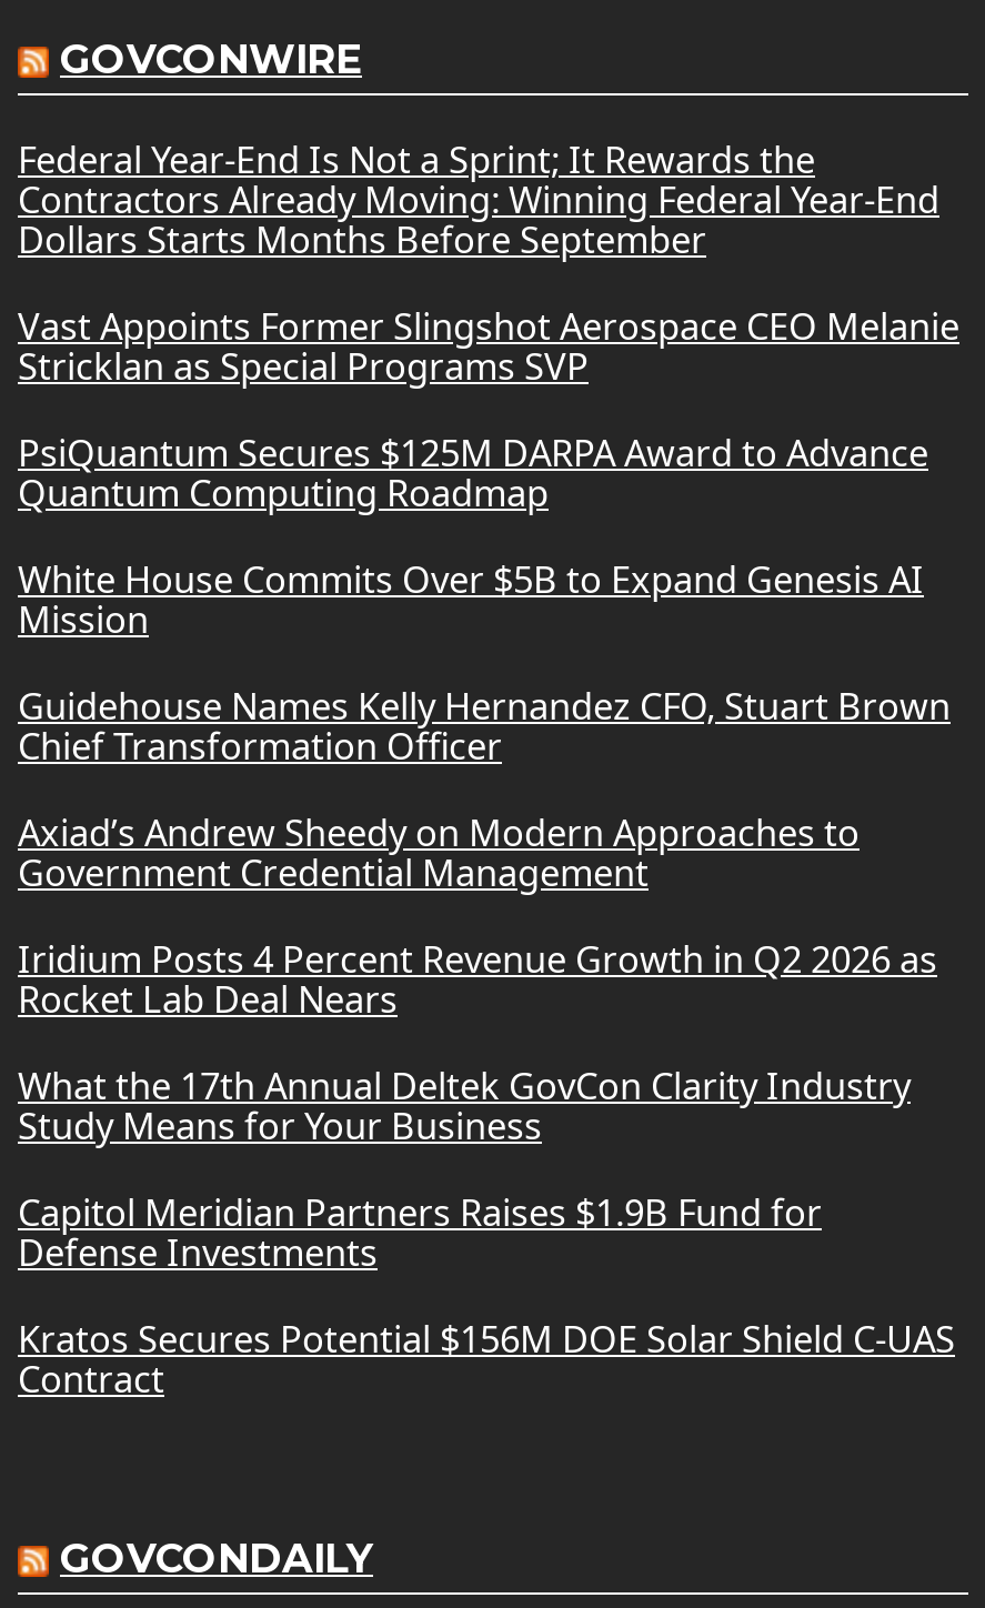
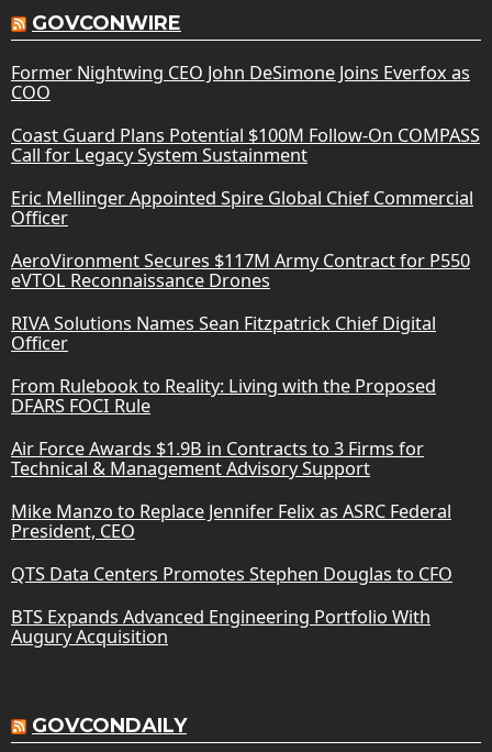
- Federal Year-End Is Not a Sprint; It Rewards the
- Contractors Already Moving: Winning Federal Year-End
- Dollars Starts Months Before September
+ Former Nightwing CEO John DeSimone Joins Everfox as
+ COO

- Vast Appoints Former Slingshot Aerospace CEO Melanie
- Stricklan as Special Programs SVP
+ Coast Guard Plans Potential $100M Follow-On COMPASS
+ Call for Legacy System Sustainment

- PsiQuantum Secures $125M DARPA Award to Advance
- Quantum Computing Roadmap
+ Eric Mellinger Appointed Spire Global Chief Commercial
+ Officer

- White House Commits Over $5B to Expand Genesis AI
- Mission
+ AeroVironment Secures $117M Army Contract for P550
+ eVTOL Reconnaissance Drones

- Guidehouse Names Kelly Hernandez CFO, Stuart Brown
- Chief Transformation Officer
+ RIVA Solutions Names Sean Fitzpatrick Chief Digital
+ Officer

- Axiad’s Andrew Sheedy on Modern Approaches to
- Government Credential Management
+ From Rulebook to Reality: Living with the Proposed
+ DFARS FOCI Rule

- Iridium Posts 4 Percent Revenue Growth in Q2 2026 as
- Rocket Lab Deal Nears
+ Air Force Awards $1.9B in Contracts to 3 Firms for
+ Technical & Management Advisory Support

- What the 17th Annual Deltek GovCon Clarity Industry
- Study Means for Your Business
+ Mike Manzo to Replace Jennifer Felix as ASRC Federal
+ President, CEO

- Capitol Meridian Partners Raises $1.9B Fund for
- Defense Investments
+ QTS Data Centers Promotes Stephen Douglas to CFO

- Kratos Secures Potential $156M DOE Solar Shield C-UAS
- Contract
+ BTS Expands Advanced Engineering Portfolio With
+ Augury Acquisition
